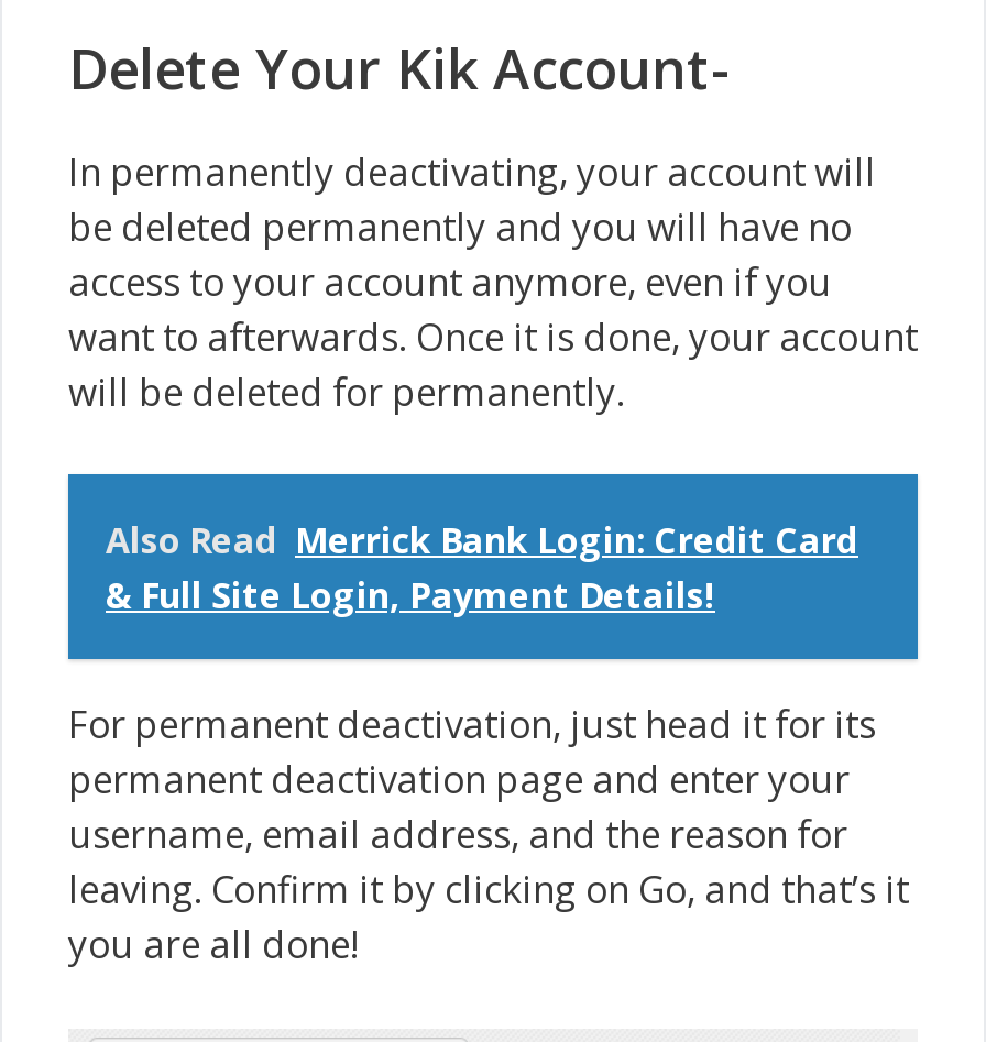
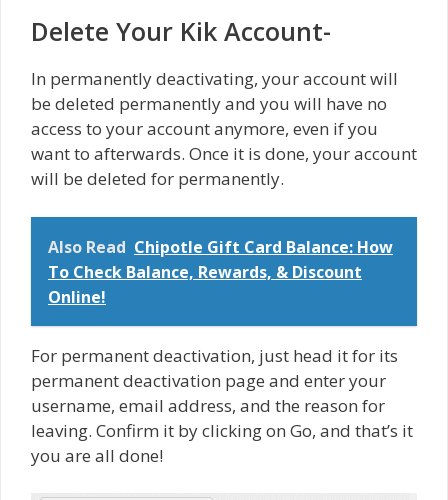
- Also Read Merrick Bank Login: Credit Card
- & Full Site Login, Payment Details!
+ Also Read Chipotle Gift Card Balance: How
+ To Check Balance, Rewards, & Discount
+ Online!
